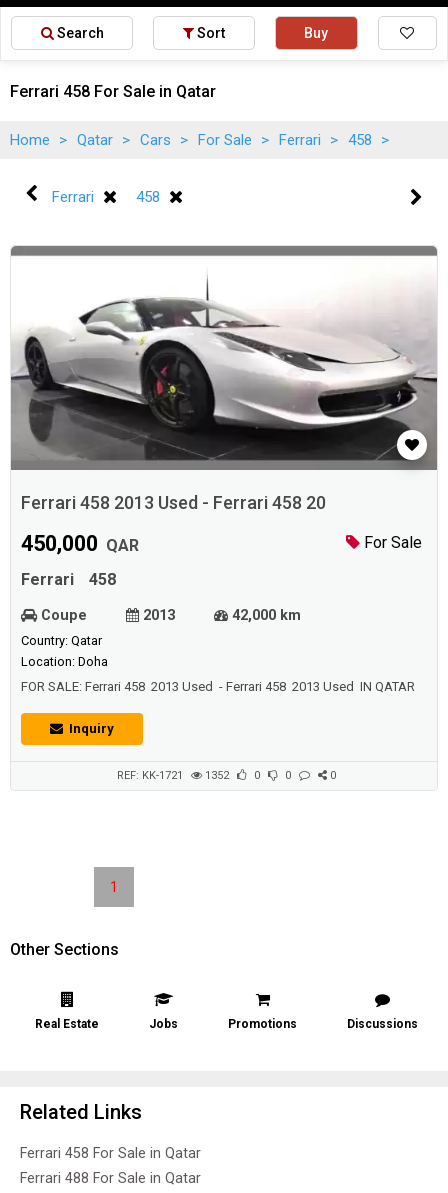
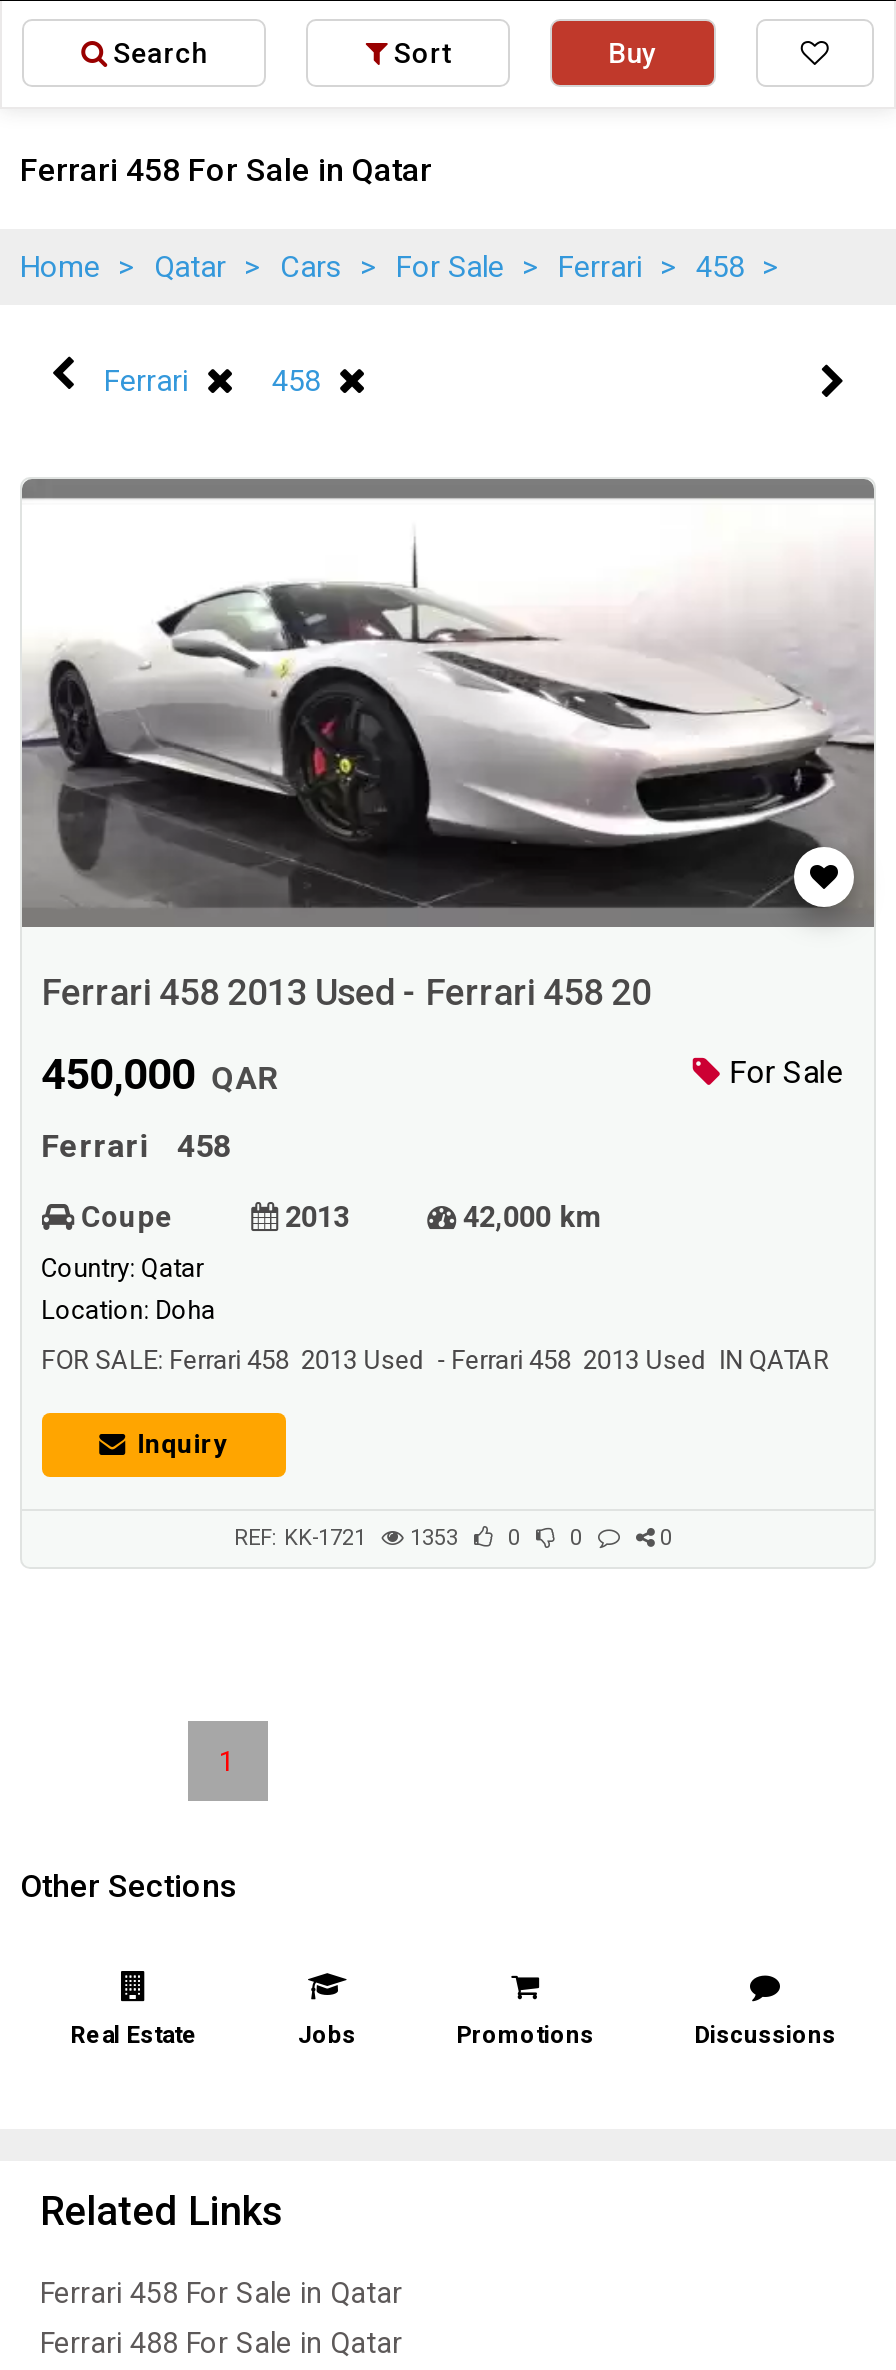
- REF: KK-1721 1352 0 0
+ REF: KK-1721 1353 0 0
